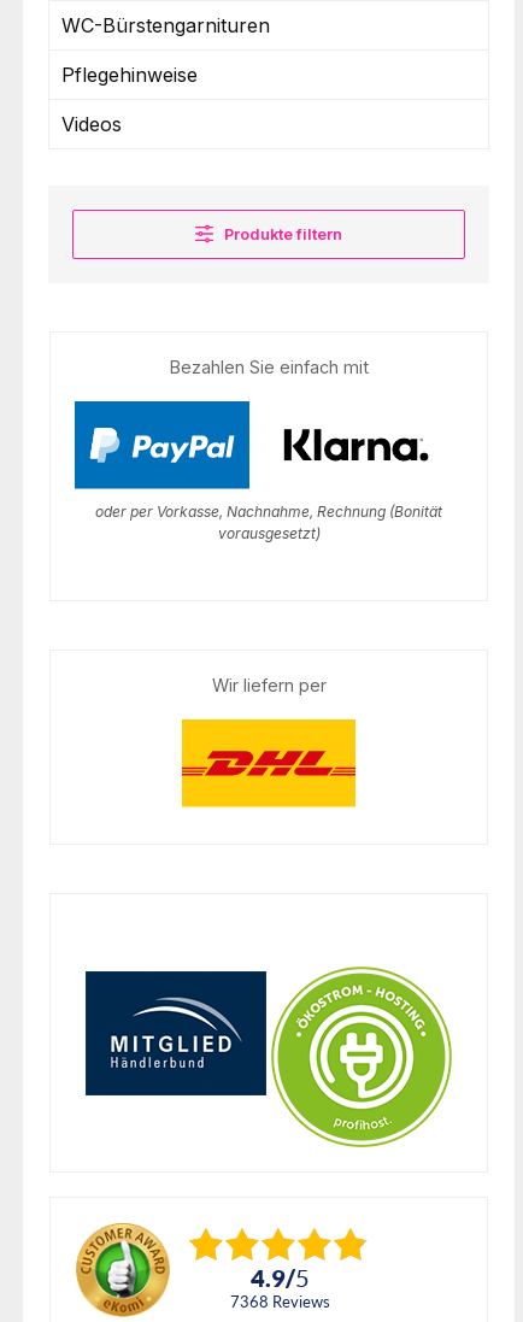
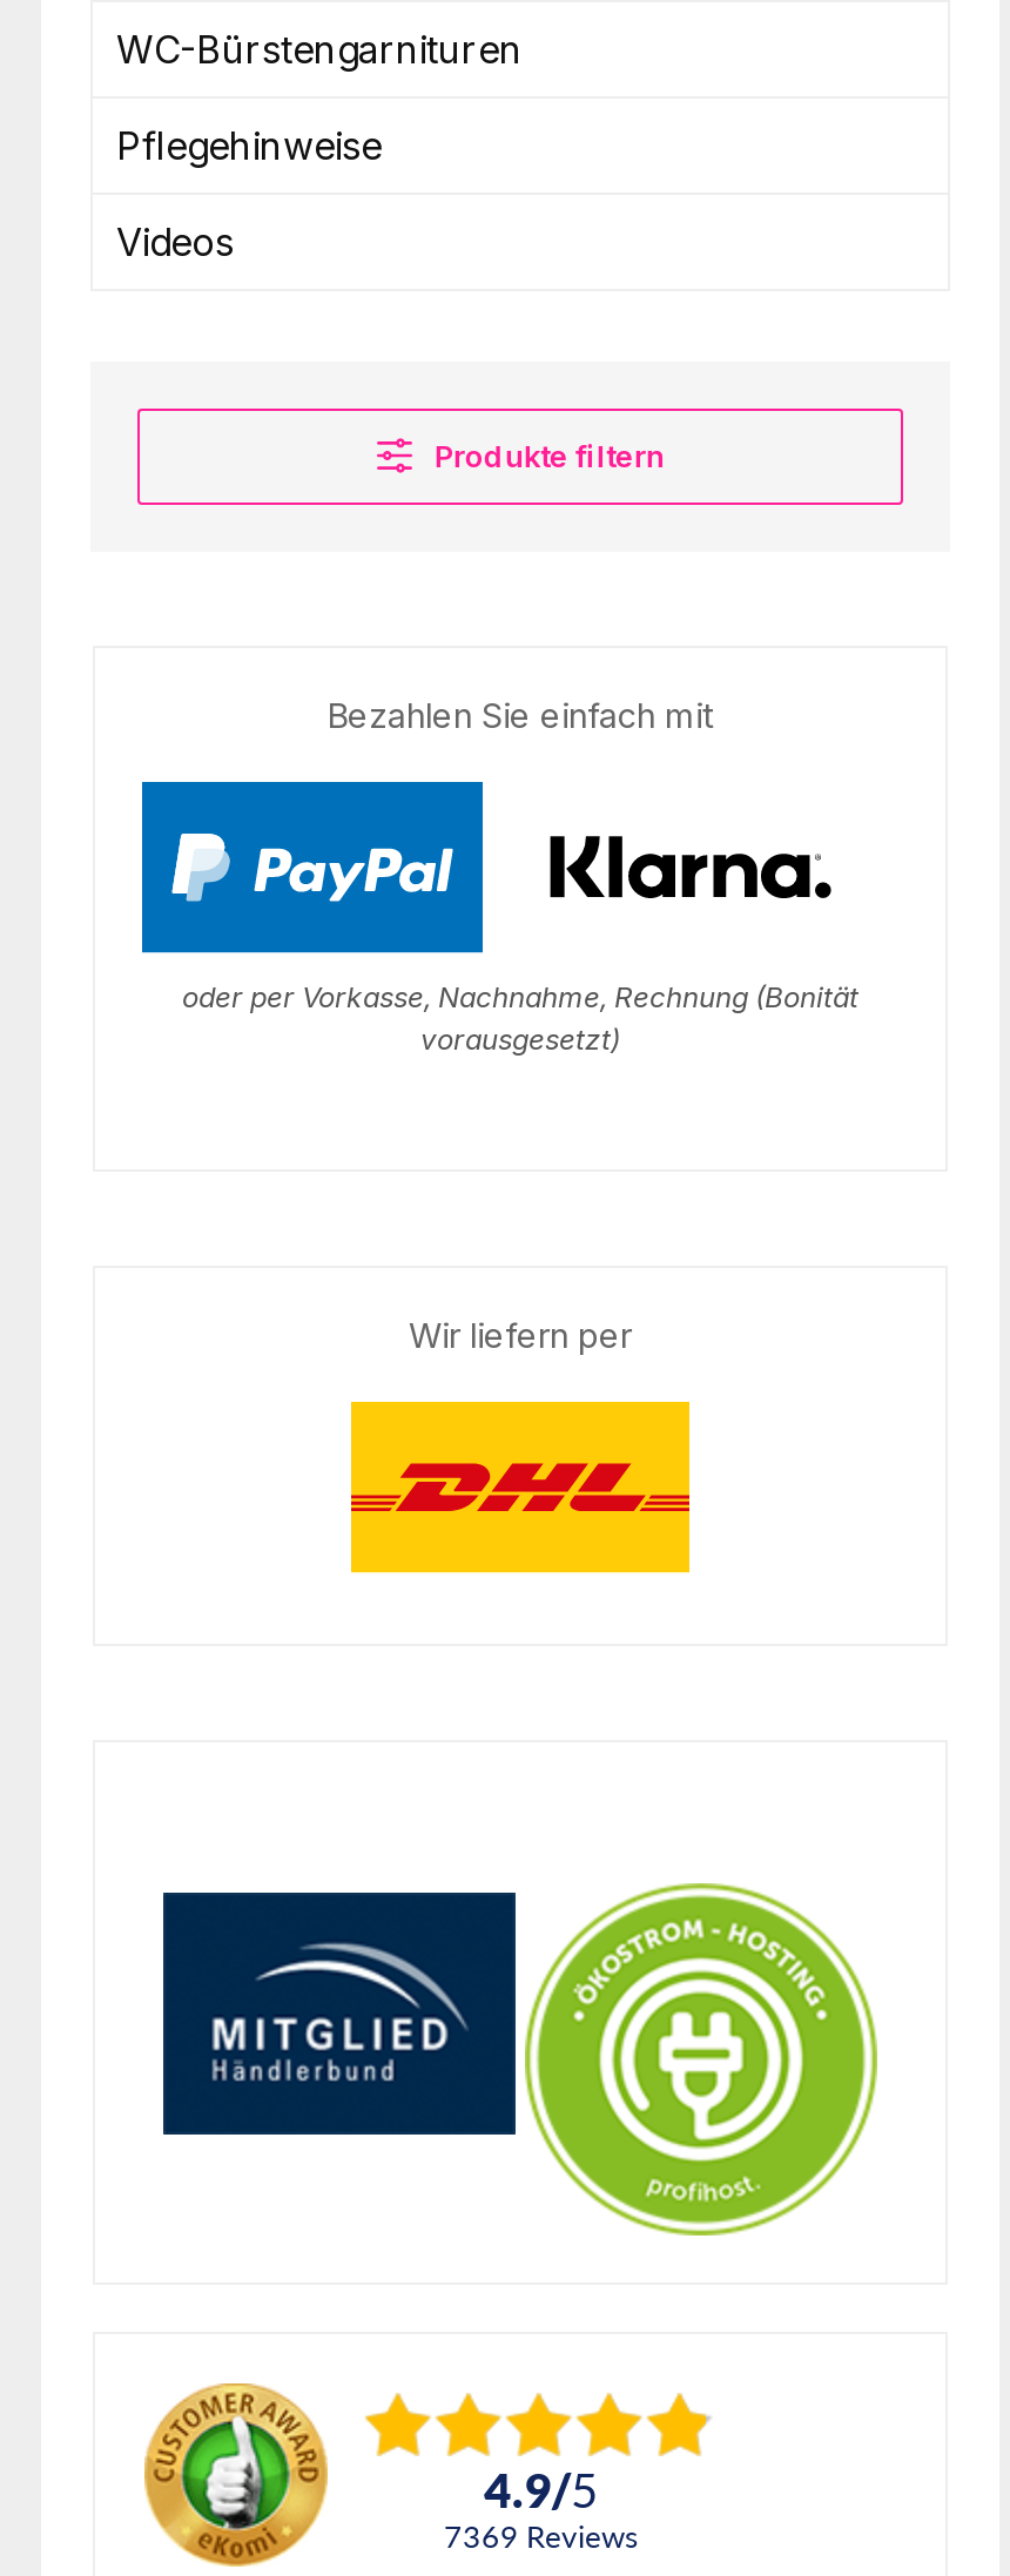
- 7368 reviews
+ 7369 reviews
